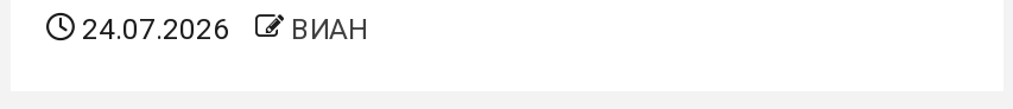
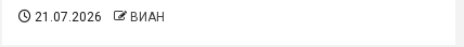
- 24.07.2026 ВИАН
+ 21.07.2026 ВИАН
